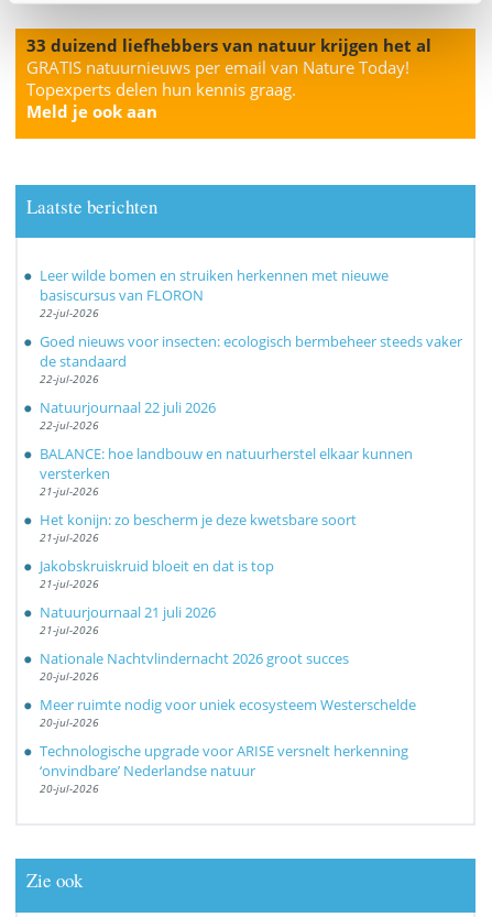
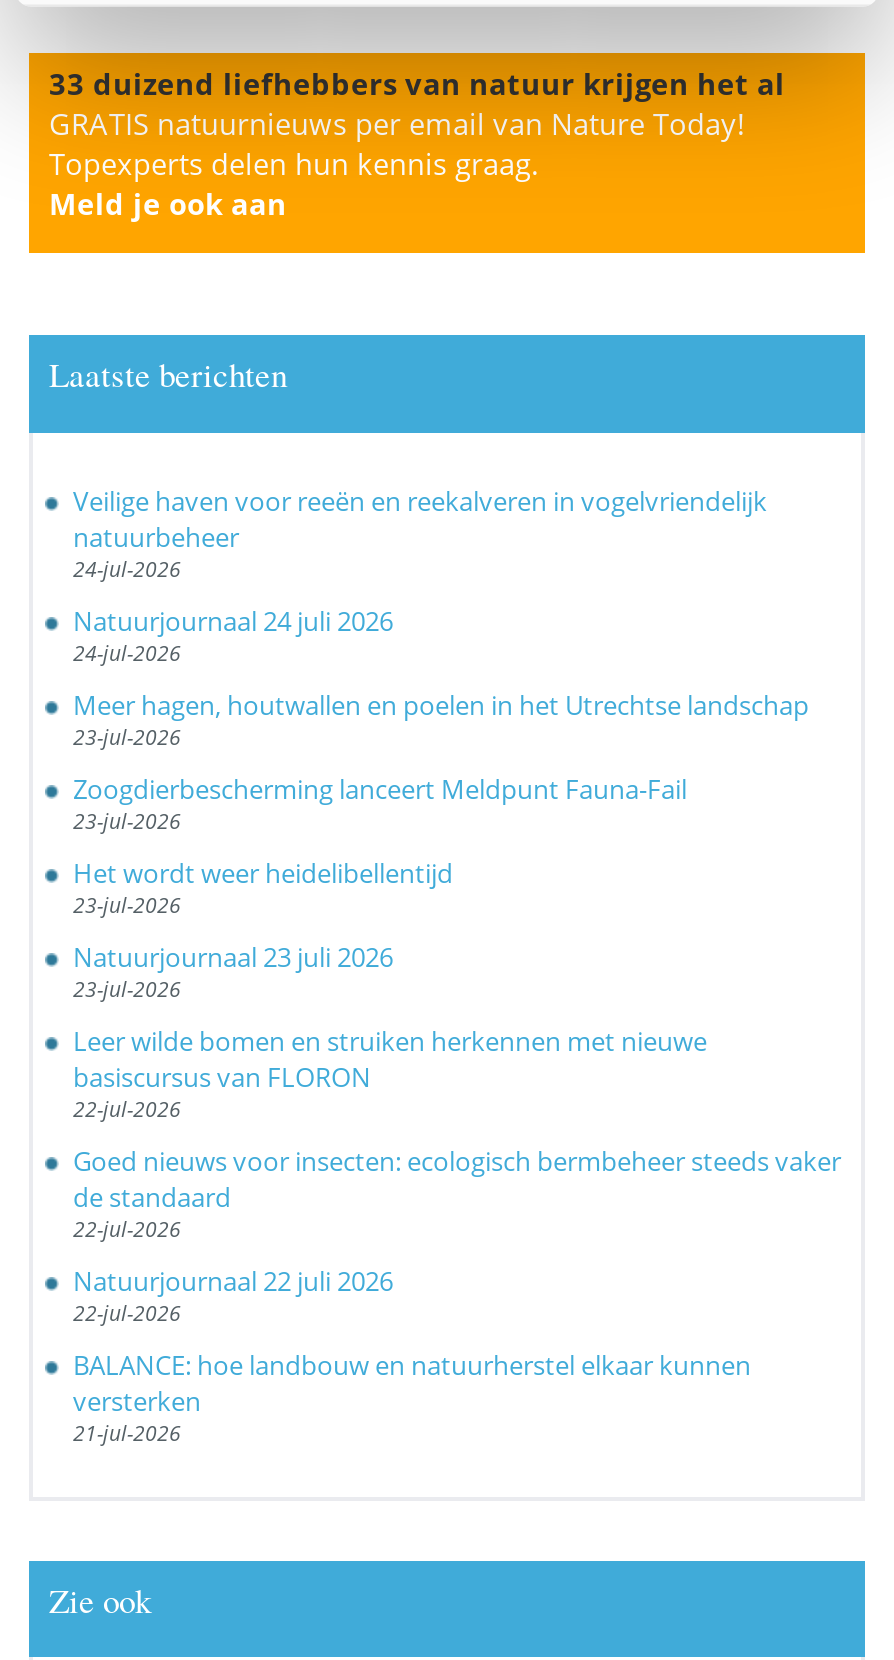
+ Veilige haven voor reeën en reekalveren in vogelvriendelijk
+ natuurbeheer
+ 24-jul-2026
+ Natuurjournaal 24 juli 2026
+ 24-jul-2026
+ Meer hagen, houtwallen en poelen in het Utrechtse landschap
+ 23-jul-2026
+ Zoogdierbescherming lanceert Meldpunt Fauna-Fail
+ 23-jul-2026
+ Het wordt weer heidelibellentijd
+ 23-jul-2026
+ Natuurjournaal 23 juli 2026
+ 23-jul-2026

moved down: Leer wilde bomen en struiken herkennen met nieuwe | basiscursus van FLORON | 22-jul-2026 | ... | versterken | 21-jul-2026

- Het konijn: zo bescherm je deze kwetsbare soort
- 21-jul-2026
- Jakobskruiskruid bloeit en dat is top
- 21-jul-2026
- Natuurjournaal 21 juli 2026
- 21-jul-2026
- Nationale Nachtvlindernacht 2026 groot succes
- 20-jul-2026
- Meer ruimte nodig voor uniek ecosysteem Westerschelde
- 20-jul-2026
- Technologische upgrade voor ARISE versnelt herkenning
- ‘onvindbare’ Nederlandse natuur
- 20-jul-2026
